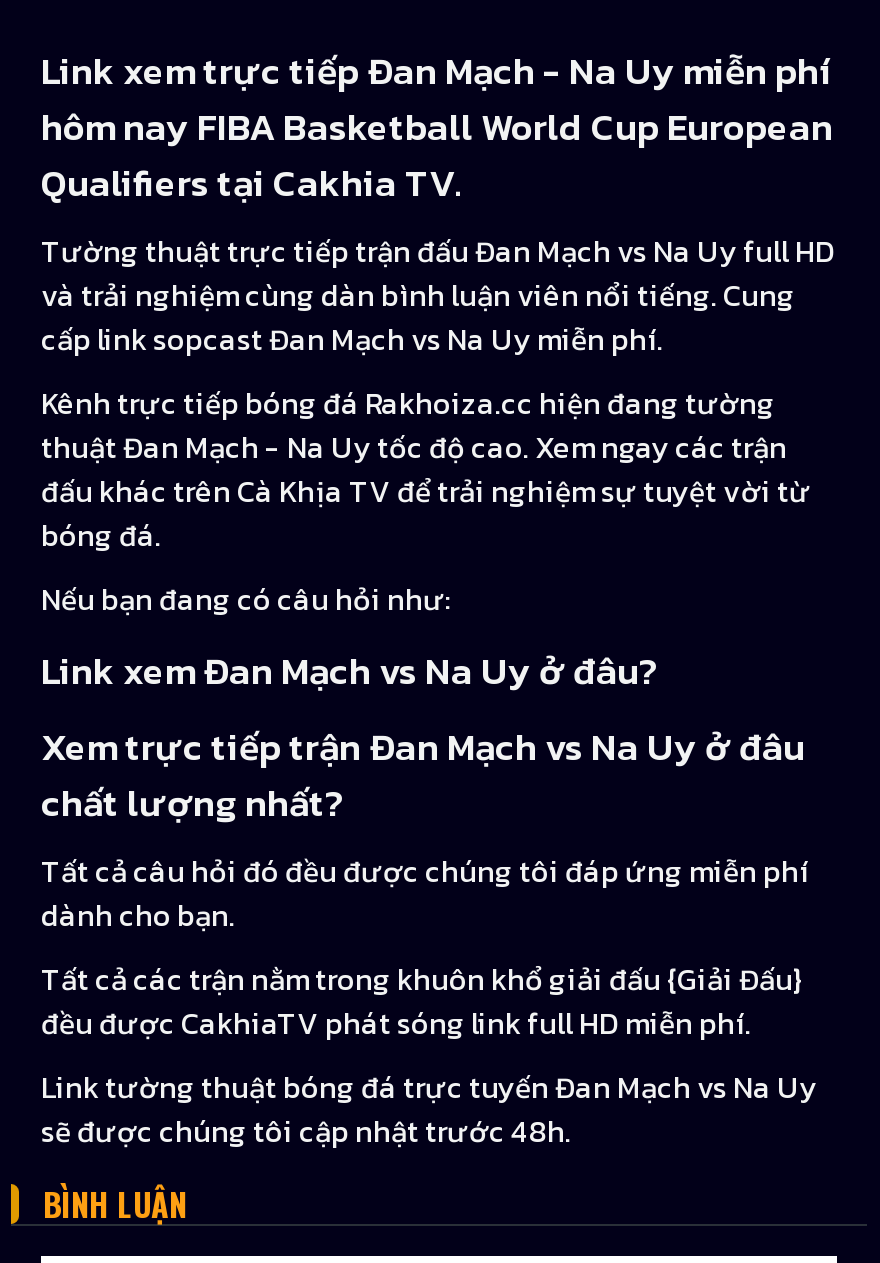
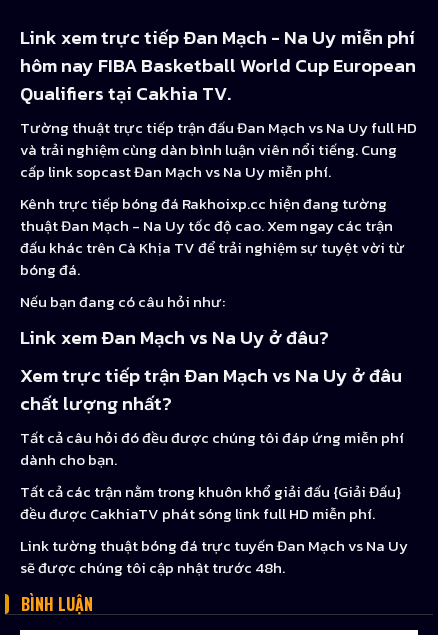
- Kênh trực tiếp bóng đá Rakhoiza.cc hiện đang tường
+ Kênh trực tiếp bóng đá Rakhoixp.cc hiện đang tường
